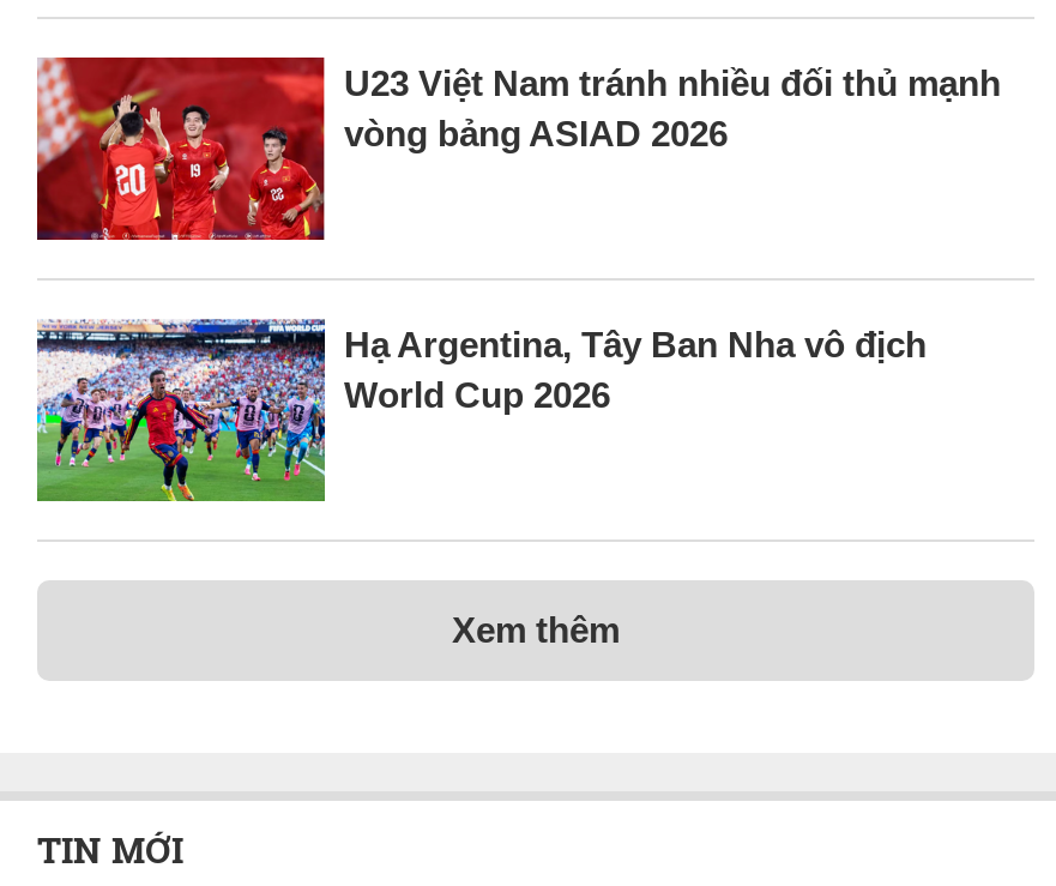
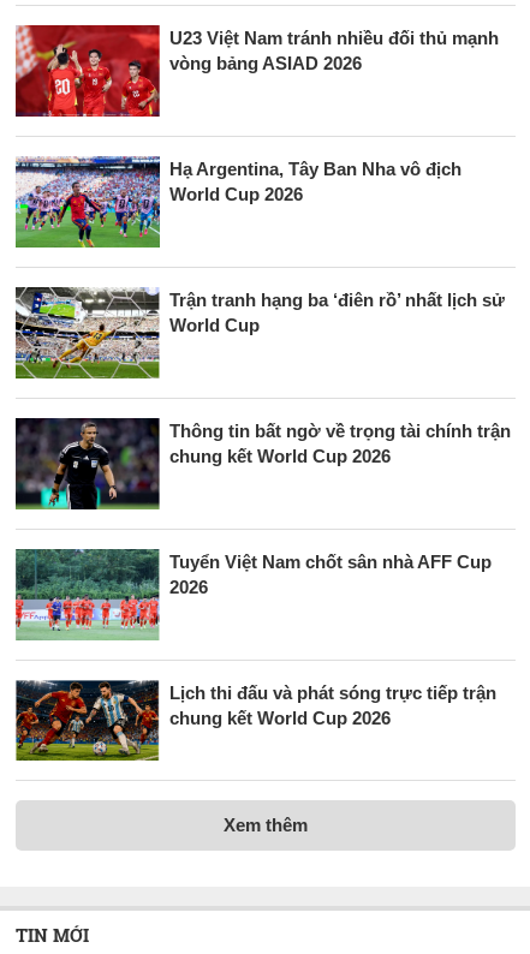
+ [image]
+ Trận tranh hạng ba ‘điên rồ’ nhất lịch sử
+ World Cup

+ [image]
+ Thông tin bất ngờ về trọng tài chính trận
+ chung kết World Cup 2026

+ [image]
+ Tuyển Việt Nam chốt sân nhà AFF Cup
+ 2026

+ [image]
+ Lịch thi đấu và phát sóng trực tiếp trận
+ chung kết World Cup 2026
